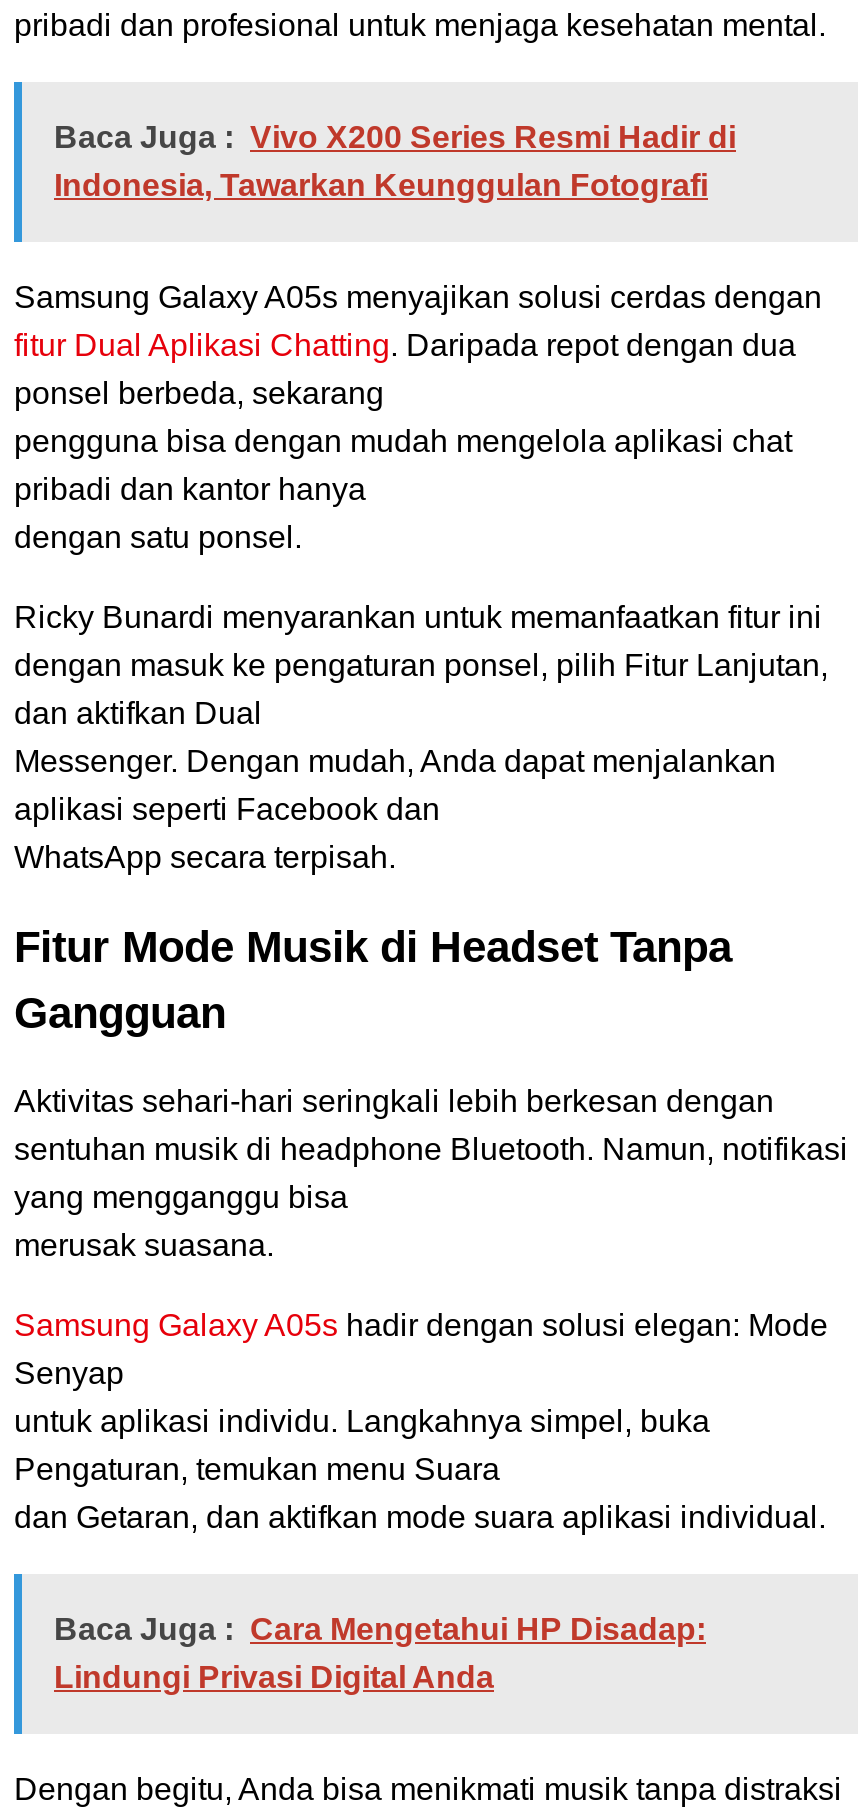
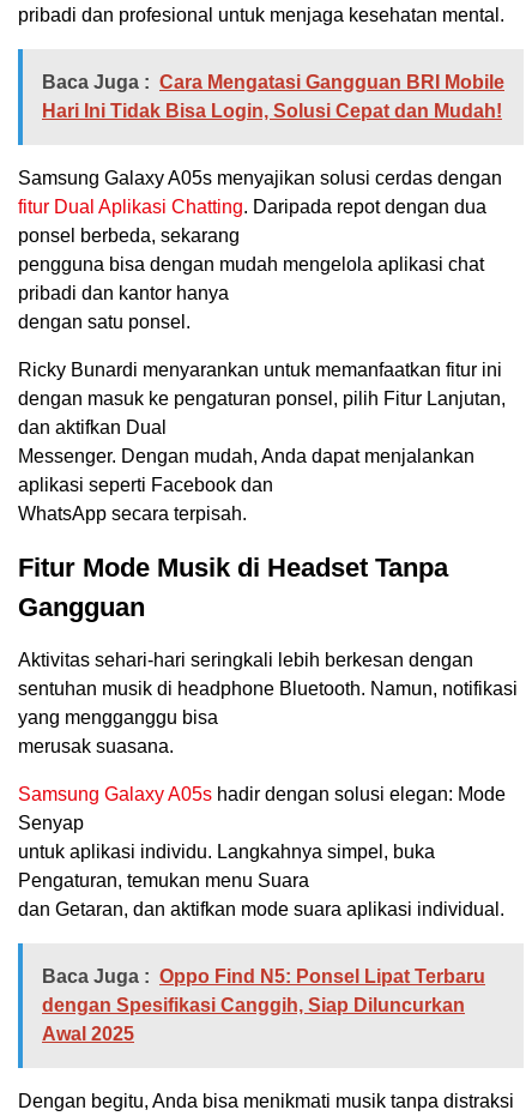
- Baca Juga : Vivo X200 Series Resmi Hadir di
- Indonesia, Tawarkan Keunggulan Fotografi
+ Baca Juga : Cara Mengatasi Gangguan BRI Mobile
+ Hari Ini Tidak Bisa Login, Solusi Cepat dan Mudah!

- Baca Juga : Cara Mengetahui HP Disadap:
- Lindungi Privasi Digital Anda
+ Baca Juga : Oppo Find N5: Ponsel Lipat Terbaru
+ dengan Spesifikasi Canggih, Siap Diluncurkan
+ Awal 2025
